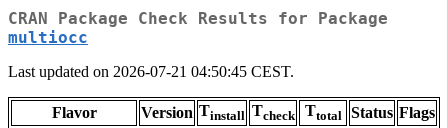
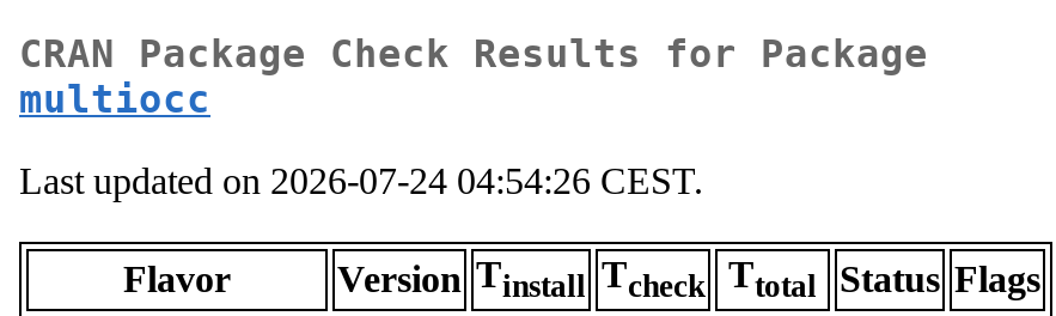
- Last updated on 2026-07-21 04:50:45 CEST.
+ Last updated on 2026-07-24 04:54:26 CEST.
